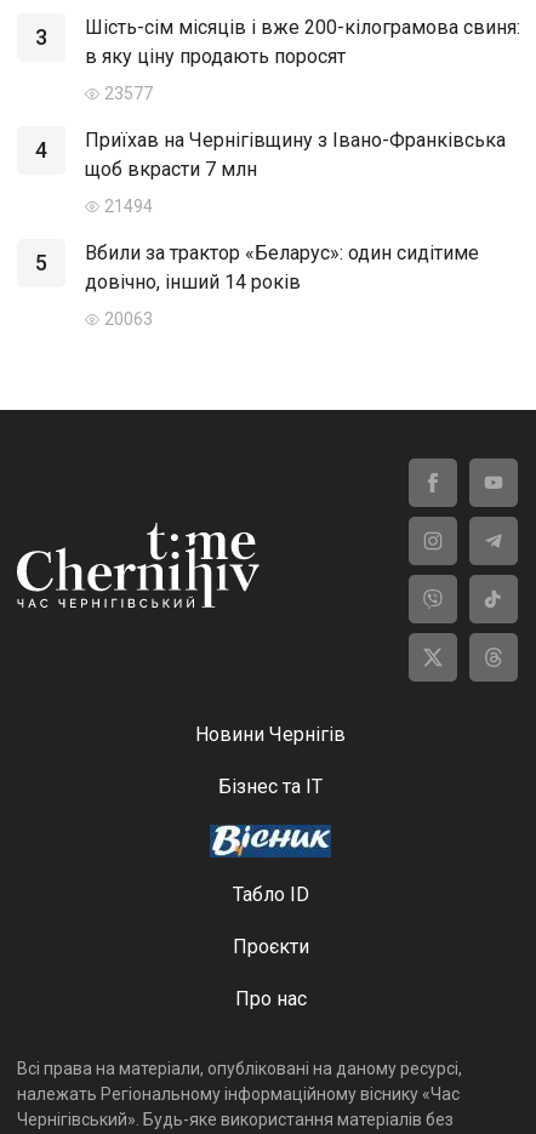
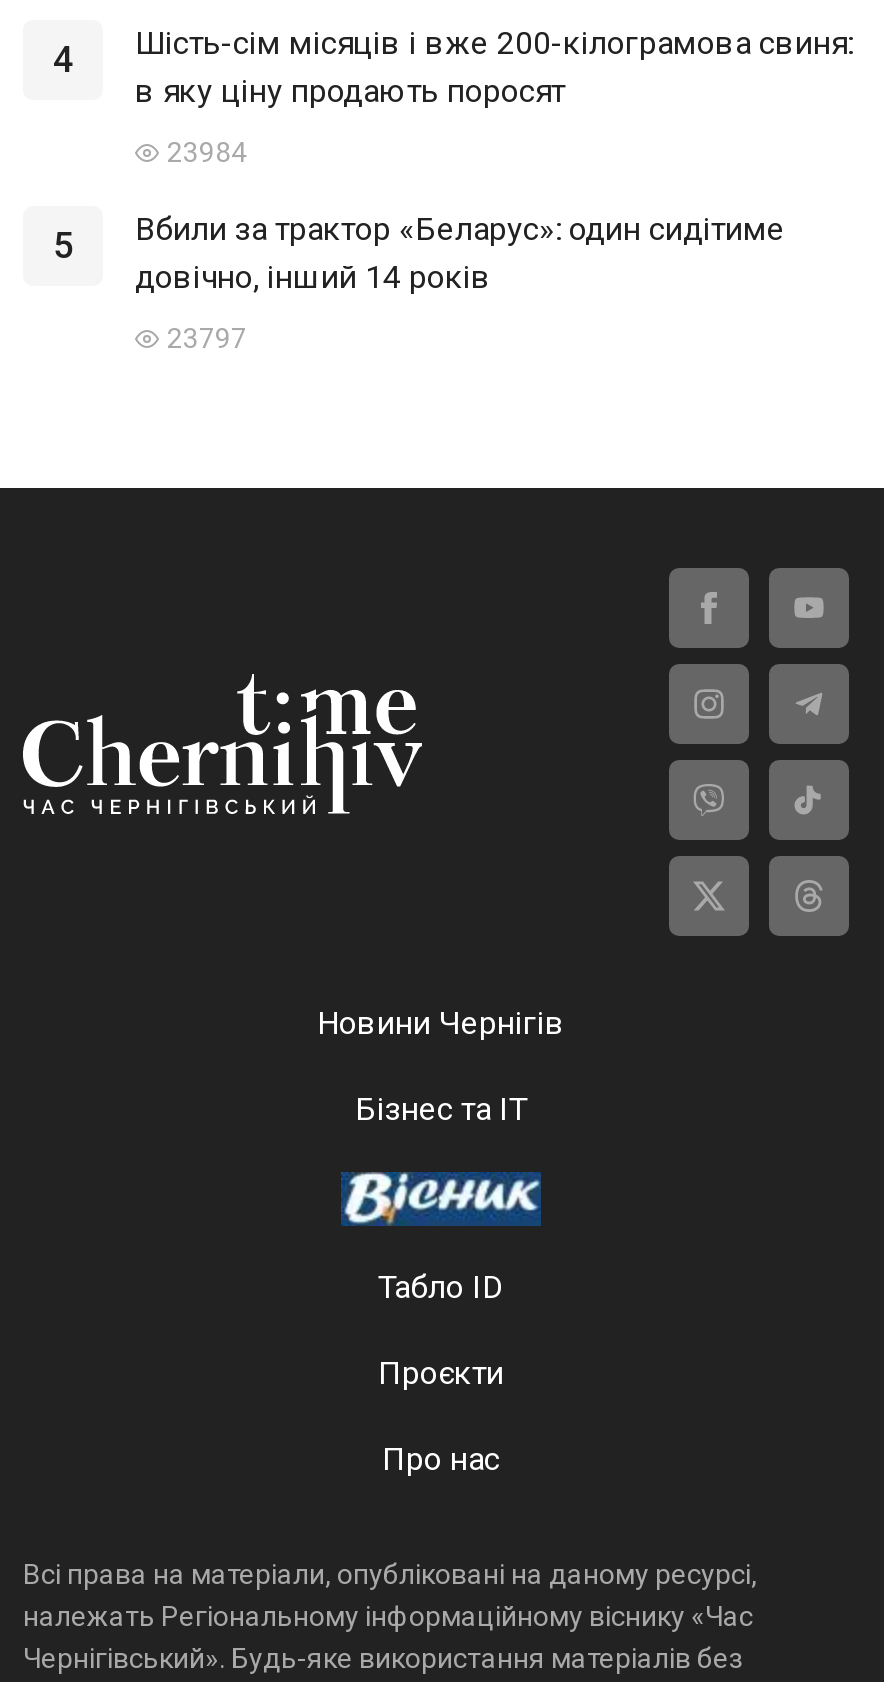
- 3 Шість-сім місяців і вже 200-кілограмова свиня:
+ 4 Шість-сім місяців і вже 200-кілограмова свиня:

- 23577
- 4
- Приїхав на Чернігівщину з Івано-Франківська
- щоб вкрасти 7 млн
- 21494
+ 23984

- 20063
+ 23797
